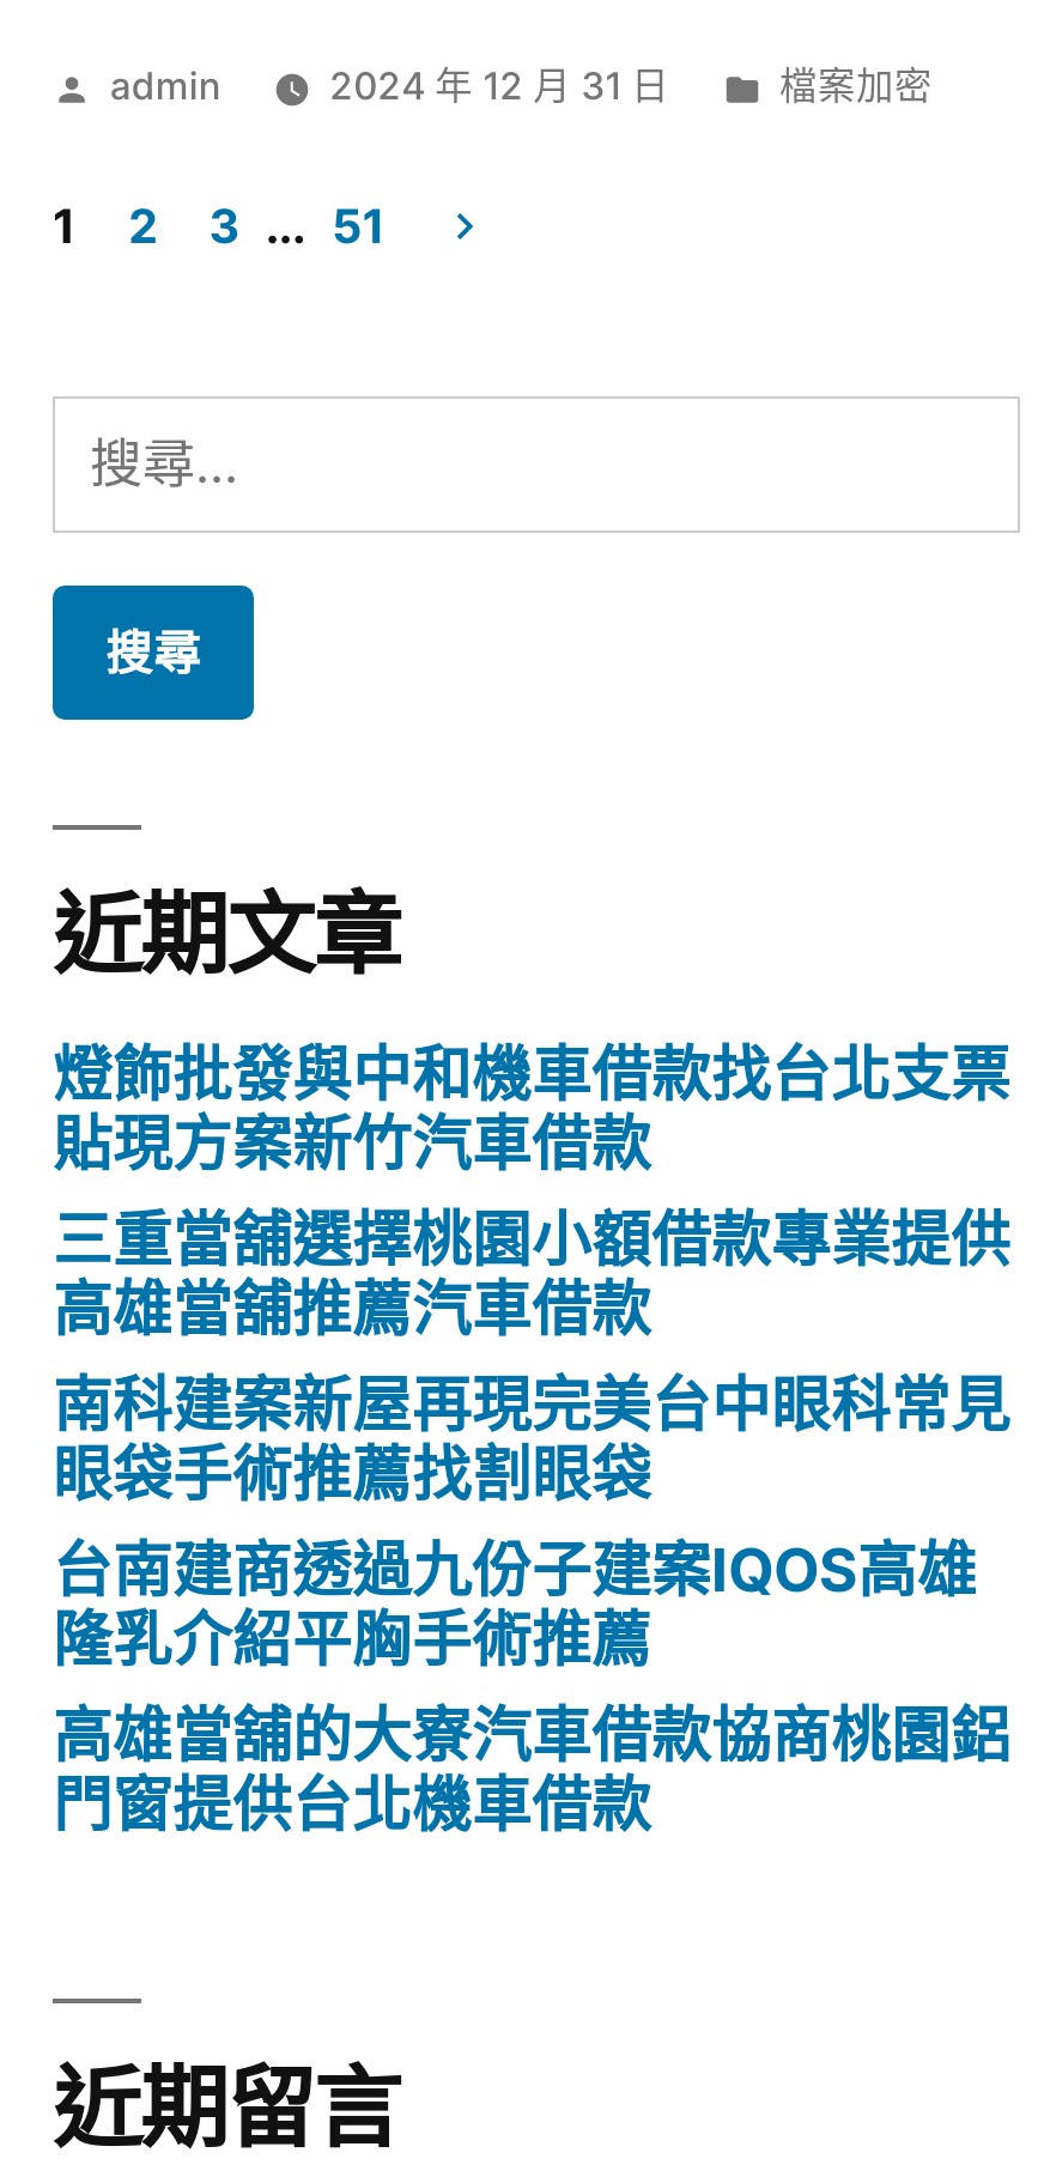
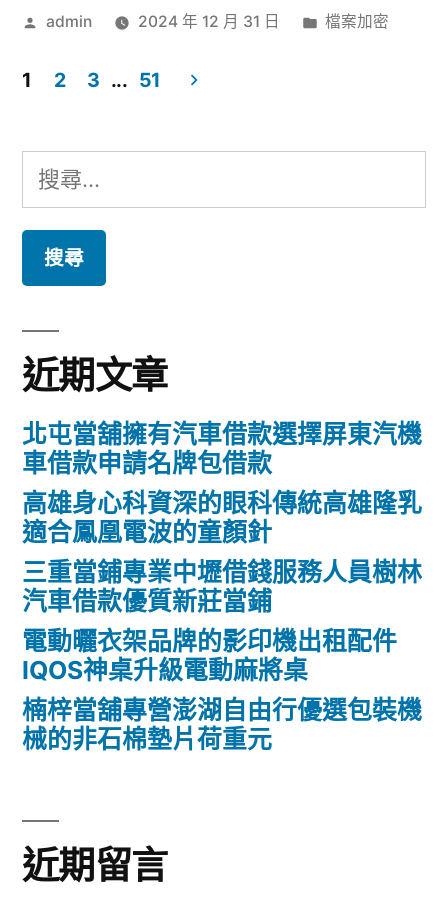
- 燈飾批發與中和機車借款找台北支票
- 貼現方案新竹汽車借款
- 三重當舖選擇桃園小額借款專業提供
- 高雄當舖推薦汽車借款
- 南科建案新屋再現完美台中眼科常見
- 眼袋手術推薦找割眼袋
- 台南建商透過九份子建案IQOS高雄
- 隆乳介紹平胸手術推薦
- 高雄當舖的大寮汽車借款協商桃園鋁
- 門窗提供台北機車借款
+ 北屯當舖擁有汽車借款選擇屏東汽機
+ 車借款申請名牌包借款
+ 高雄身心科資深的眼科傳統高雄隆乳
+ 適合鳳凰電波的童顏針
+ 三重當鋪專業中壢借錢服務人員樹林
+ 汽車借款優質新莊當鋪
+ 電動曬衣架品牌的影印機出租配件
+ IQOS神桌升級電動麻將桌
+ 楠梓當舖專營澎湖自由行優選包裝機
+ 械的非石棉墊片荷重元
